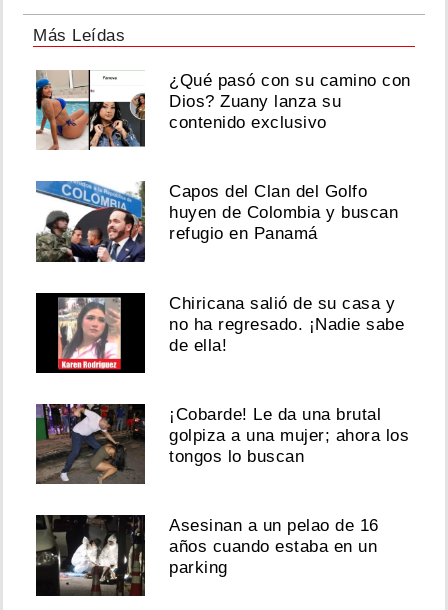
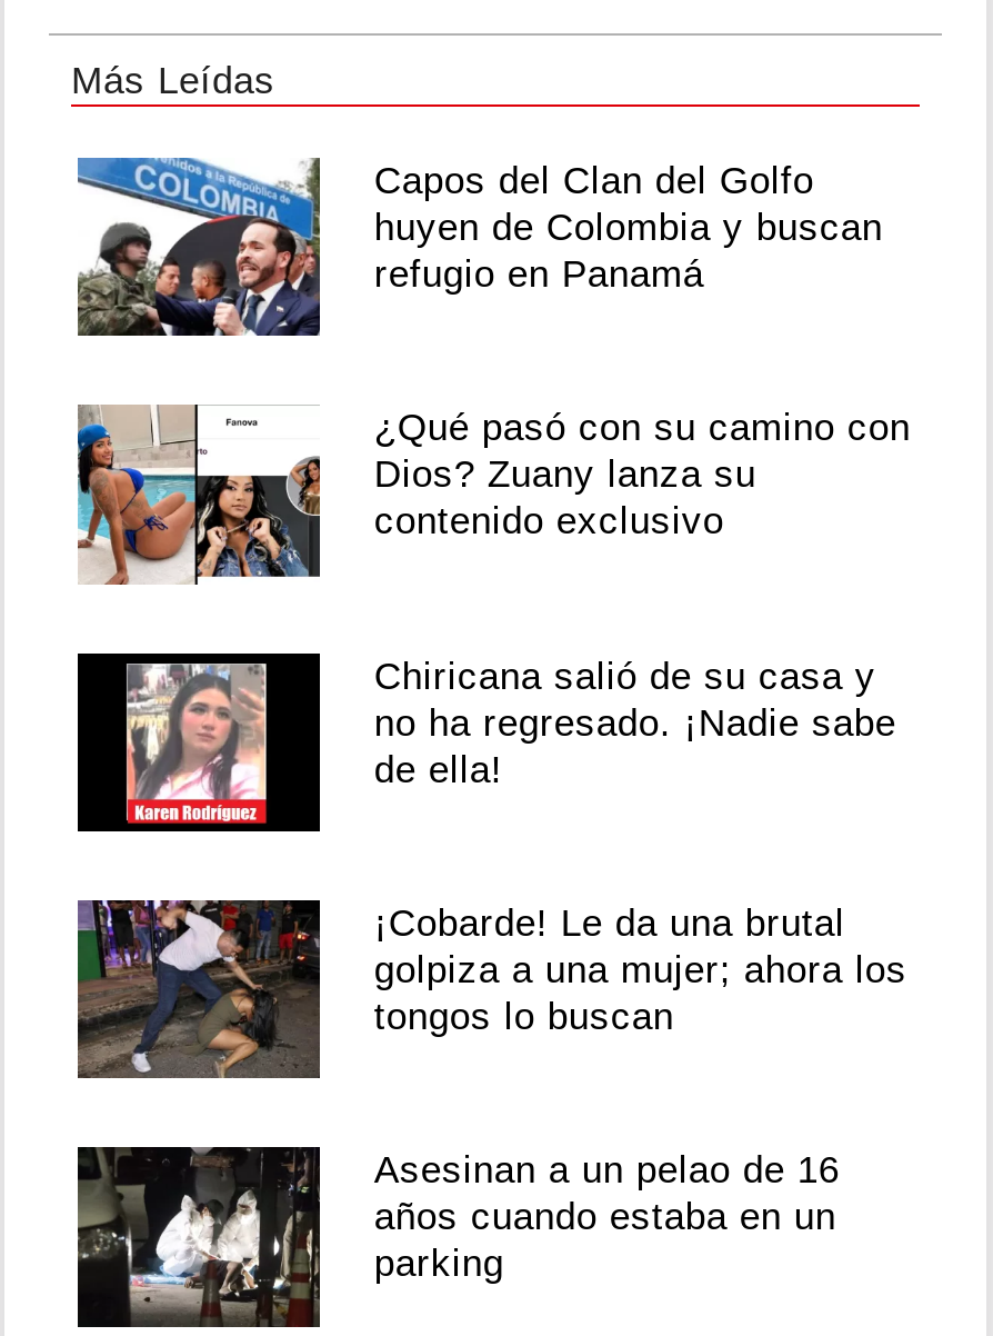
moved down: [image] | ¿Qué pasó con su camino con | Dios? Zuany lanza su | contenido exclusivo

moved up: [image] | Capos del Clan del Golfo | huyen de Colombia y buscan | refugio en Panamá
